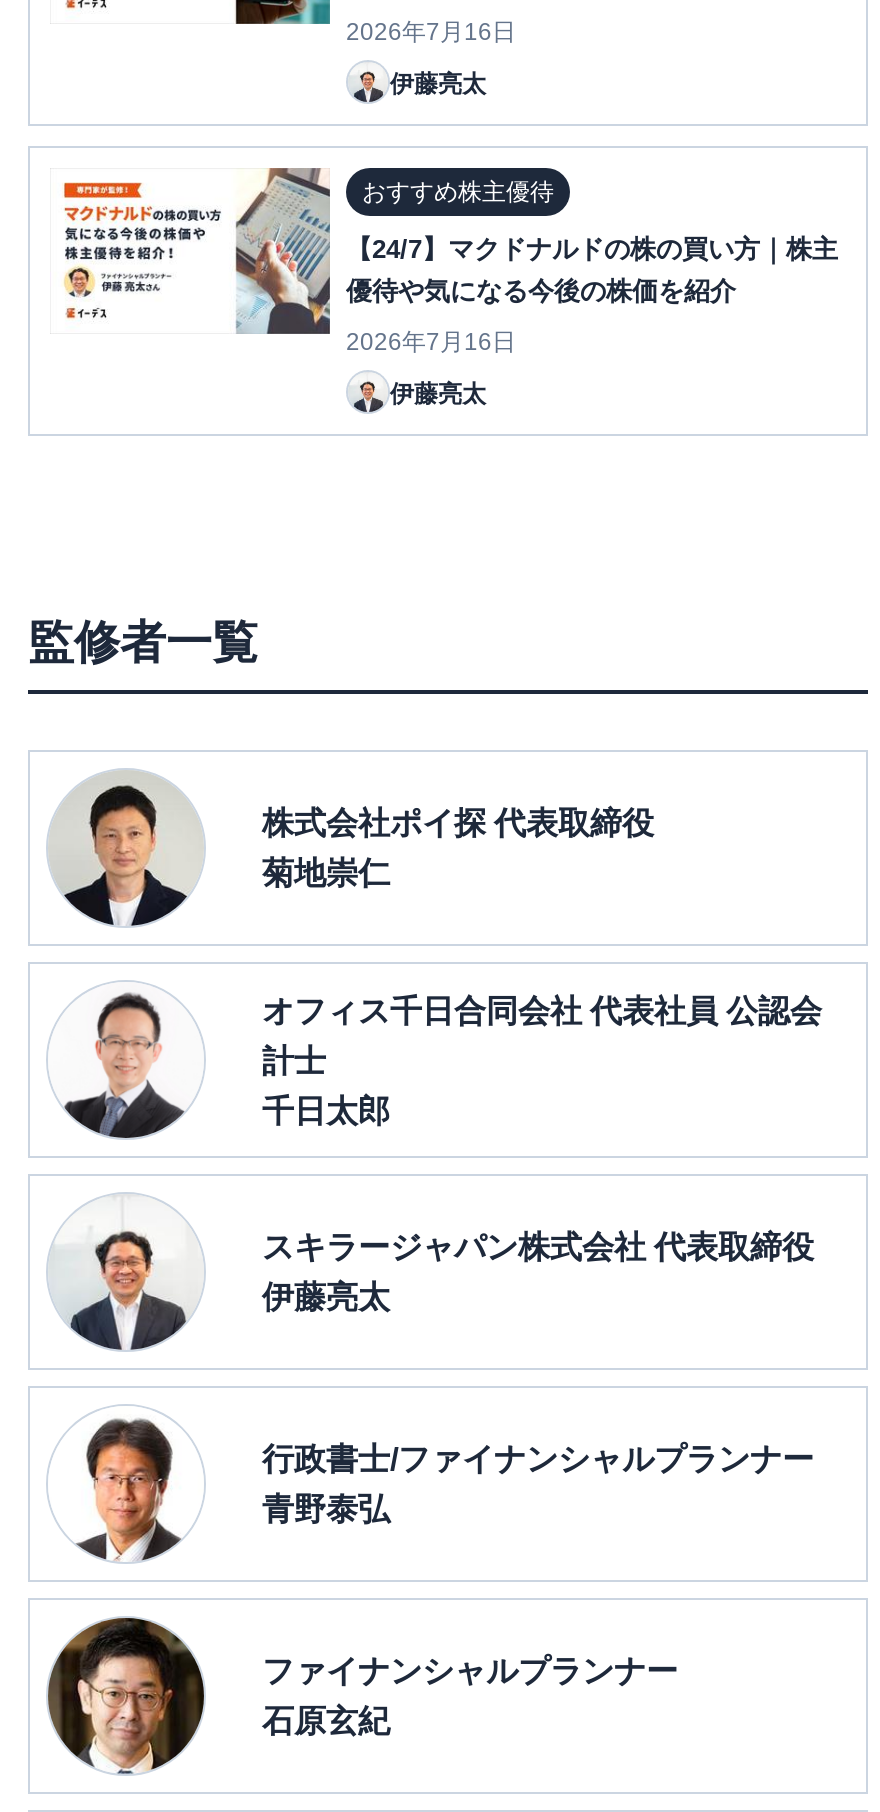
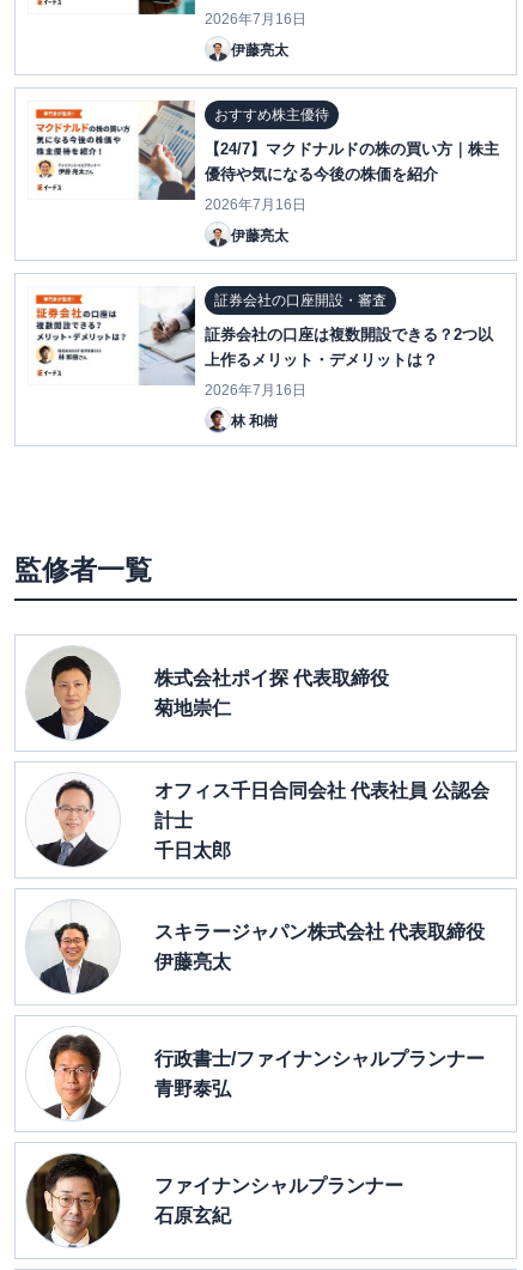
+ [image]

+ [image]
+ 証券会社の口座開設・審査
+ 証券会社の口座は複数開設できる？2つ以
+ 上作るメリット・デメリットは？
+ 2026年7月16日
+ 林 和樹
